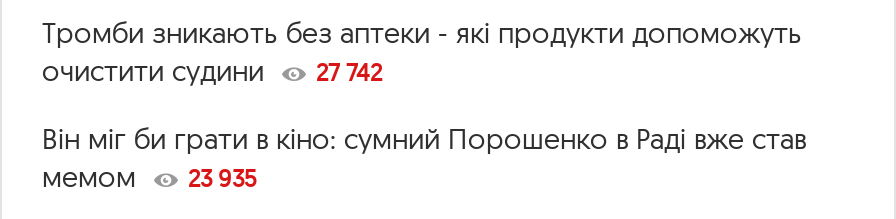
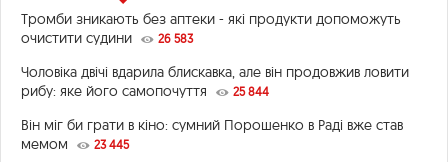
- 27 742
+ 26 583
+ Чоловіка двічі вдарила блискавка, але він продовжив ловити
+ рибу: яке його самопочуття
+ 25 844

- мемом 23 935
+ мемом 23 445
